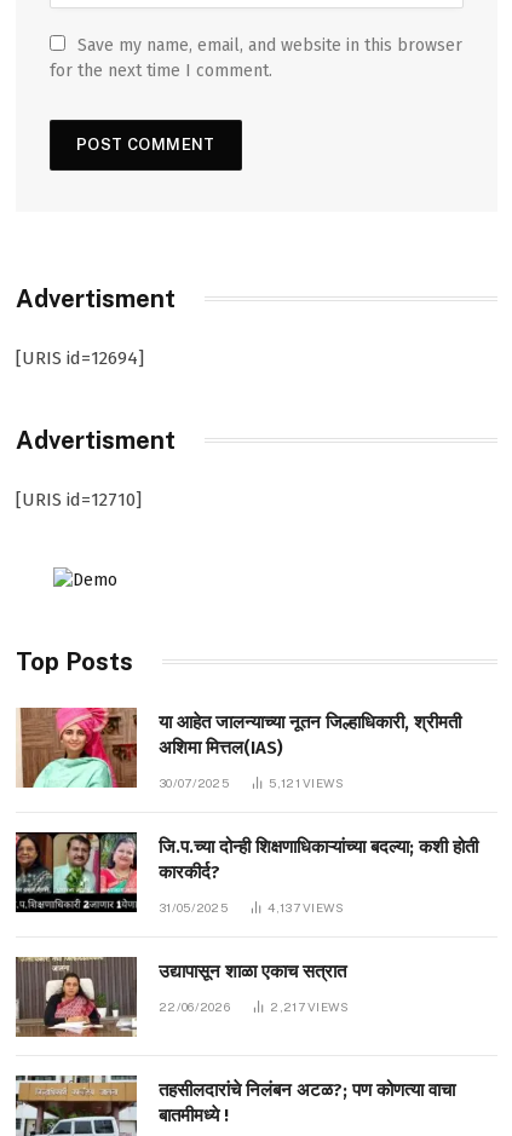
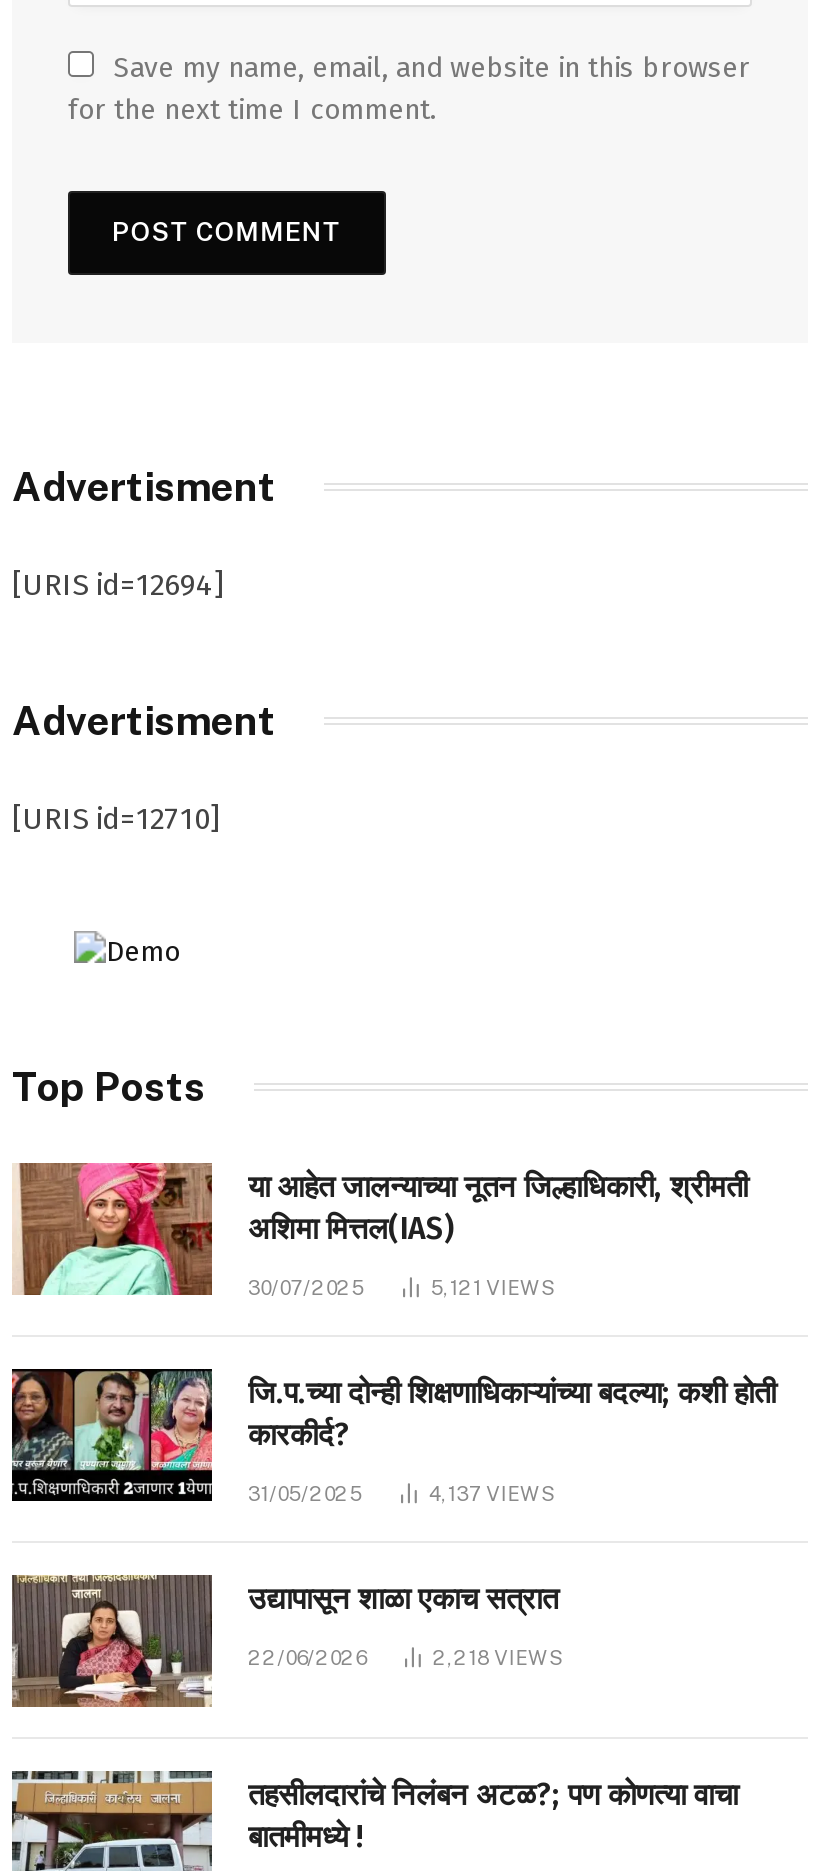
- 2,217 VIEWS
+ 2,218 VIEWS
